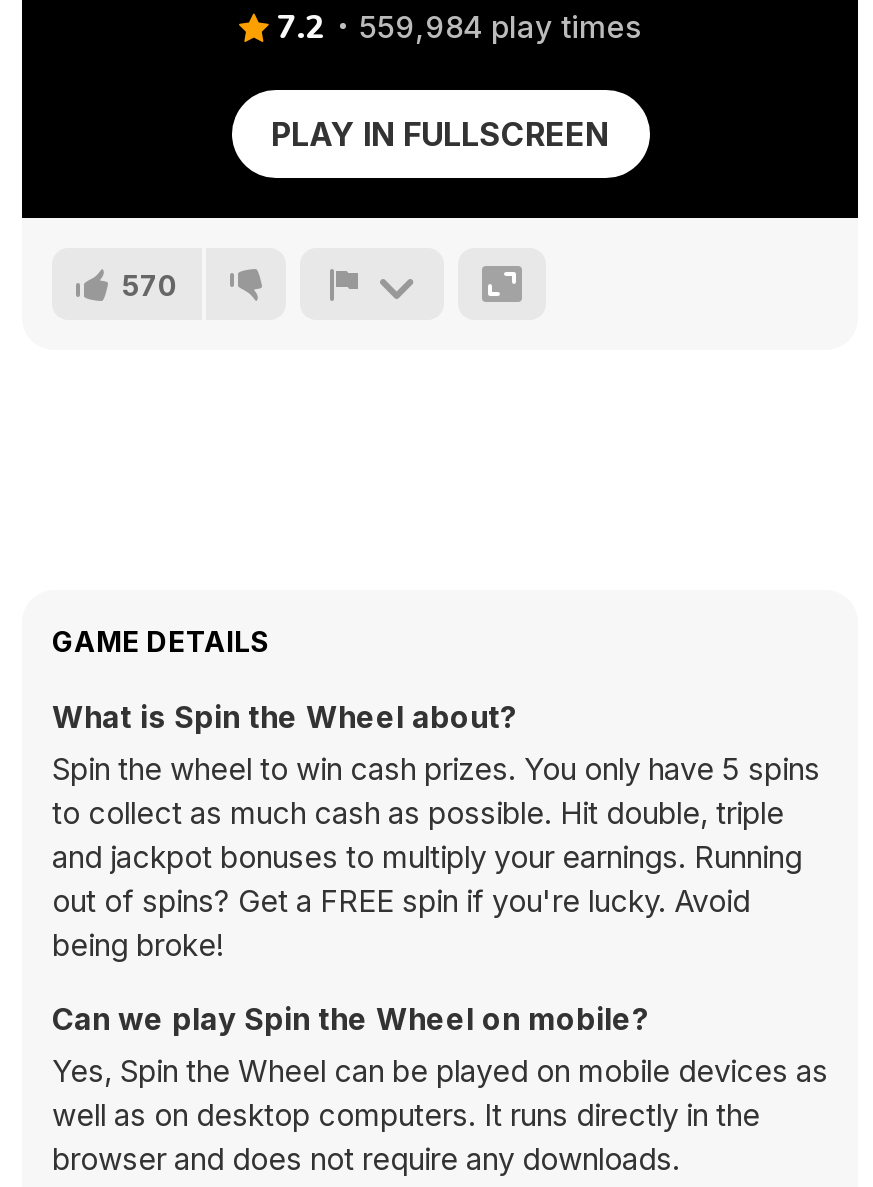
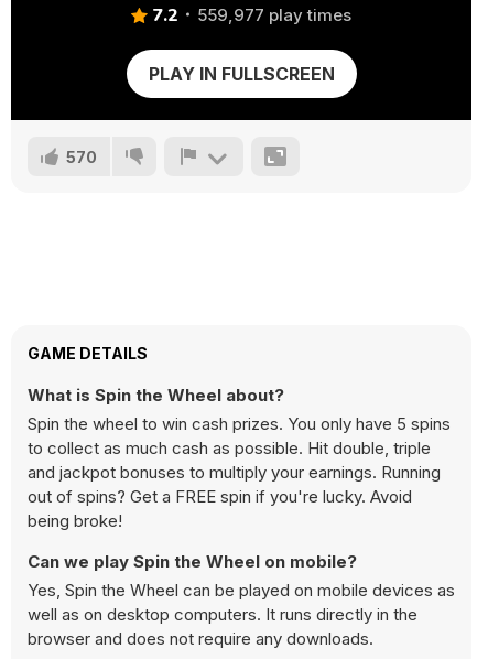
- 7.2 559,984 play times
+ 7.2 559,977 play times
